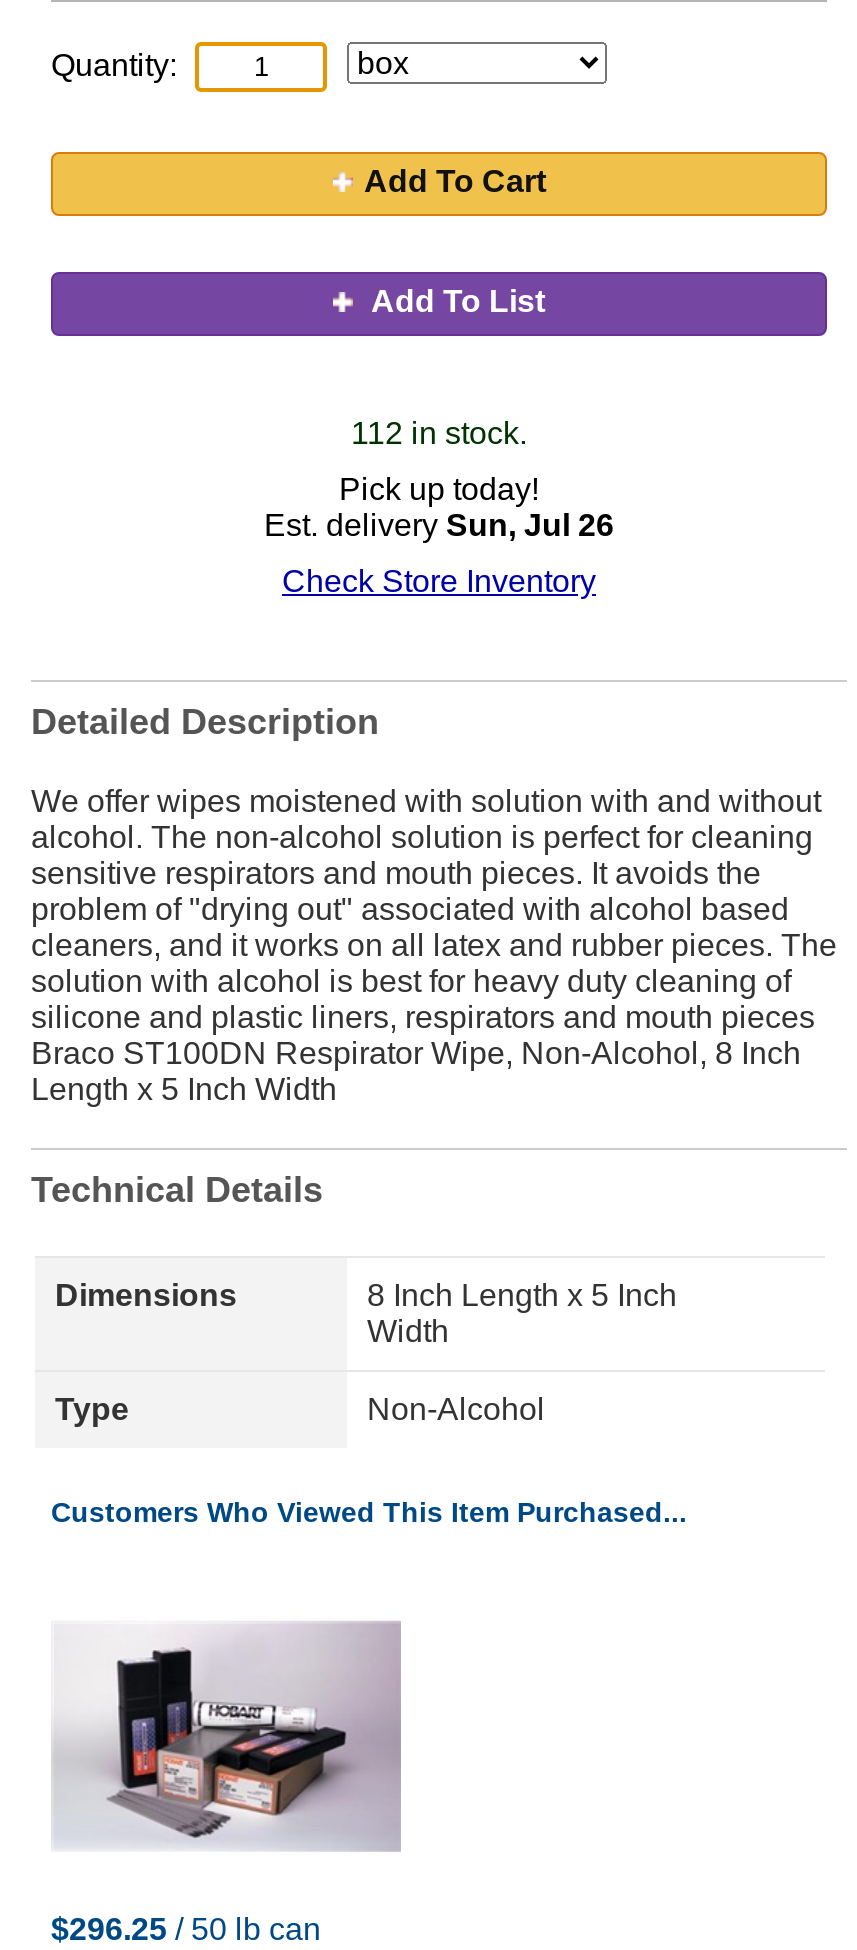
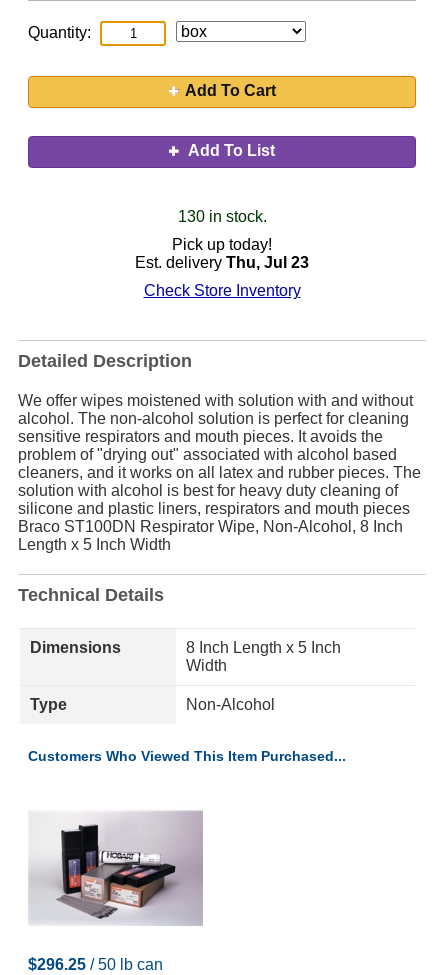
- 112 in stock.
+ 130 in stock.

- Est. delivery Sun, Jul 26
+ Est. delivery Thu, Jul 23
